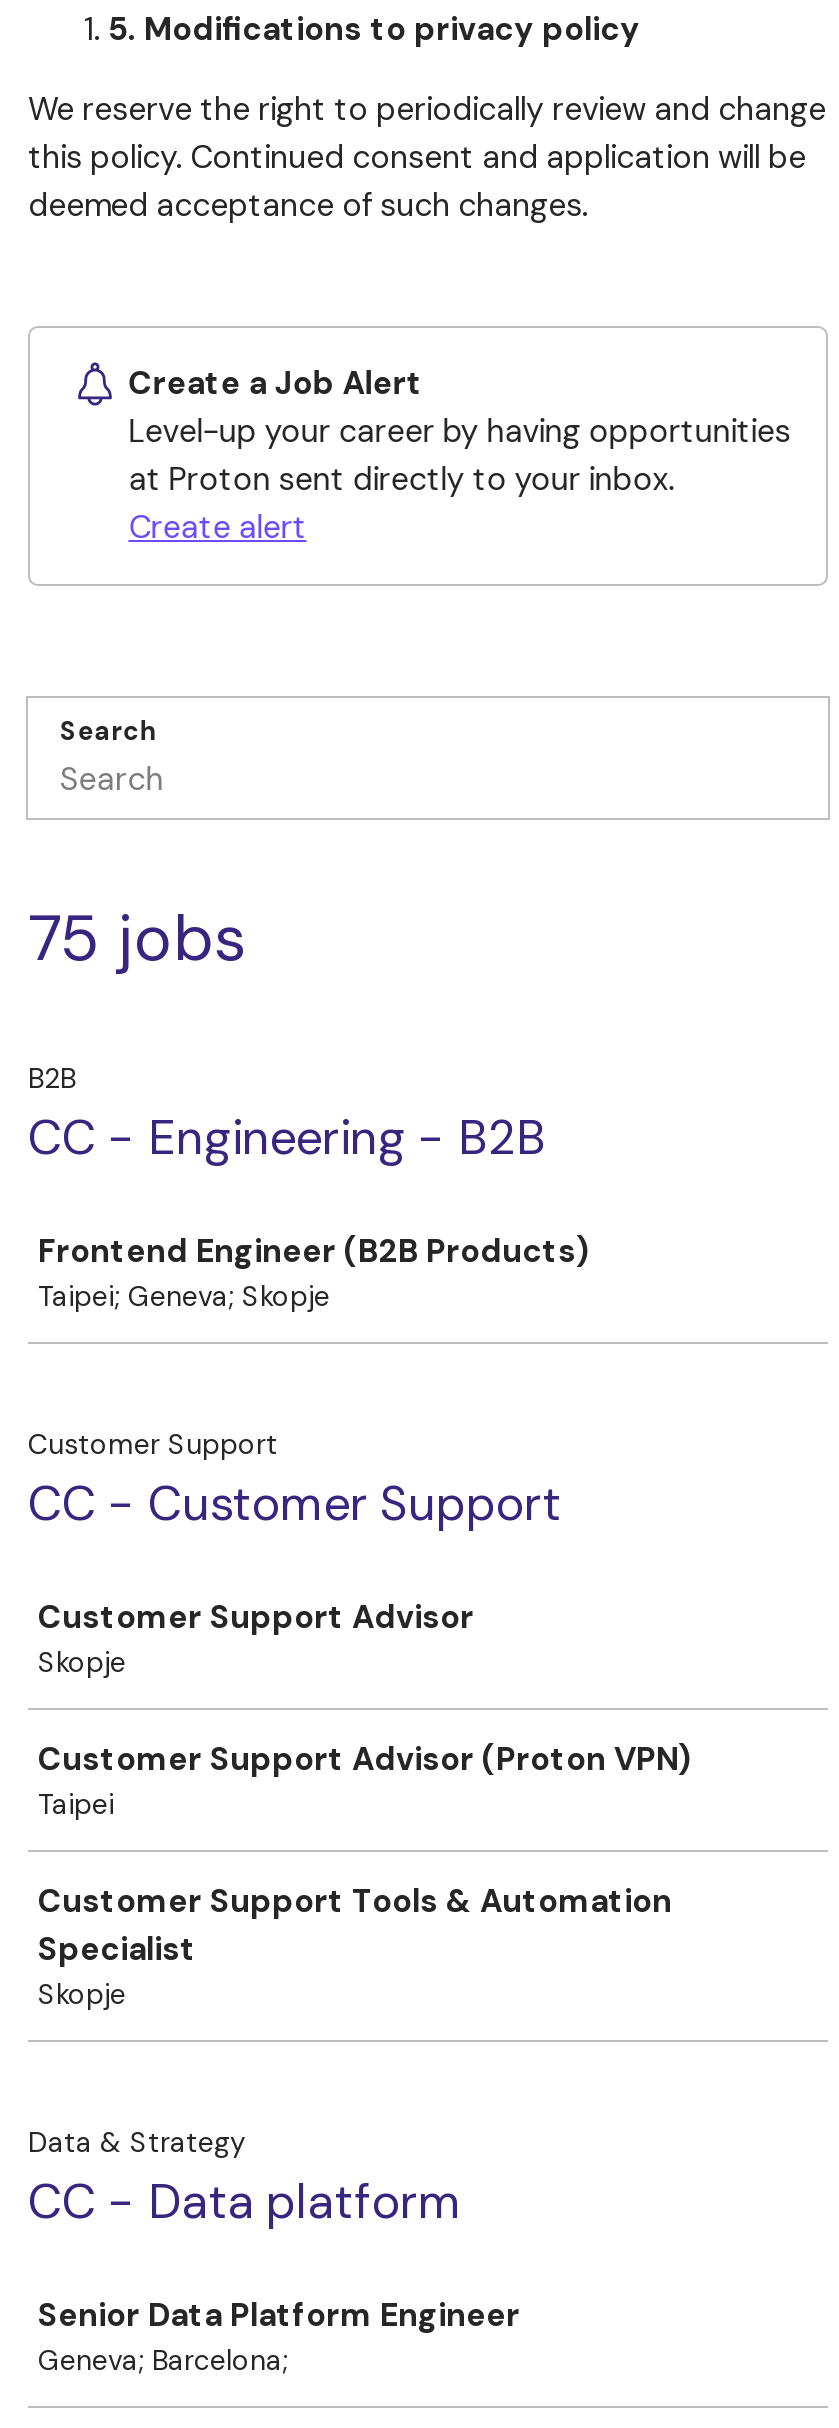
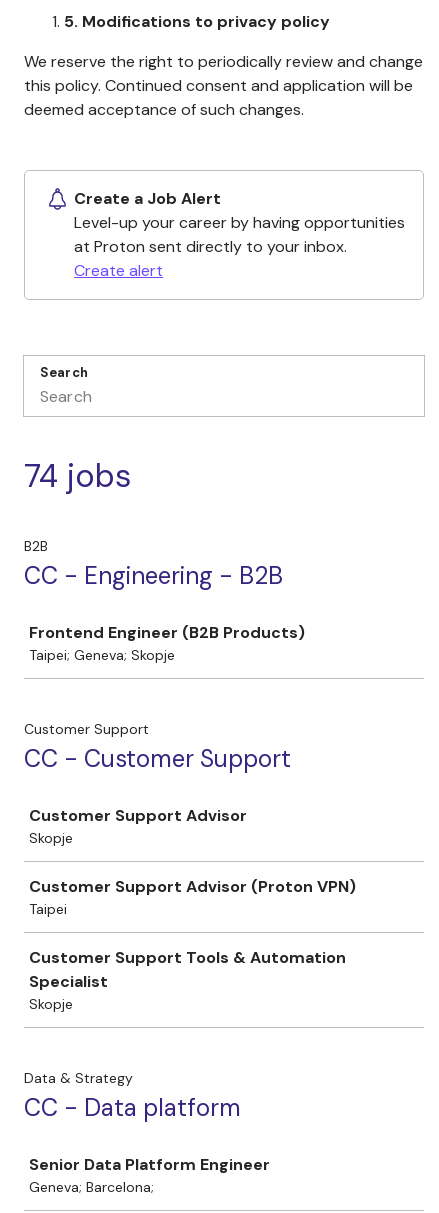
- 75 jobs
+ 74 jobs
